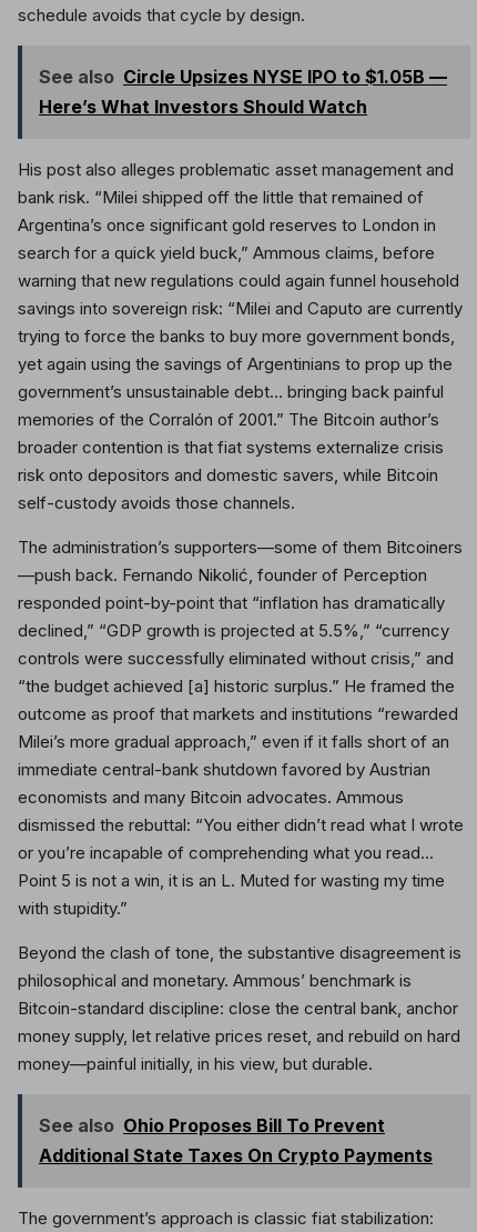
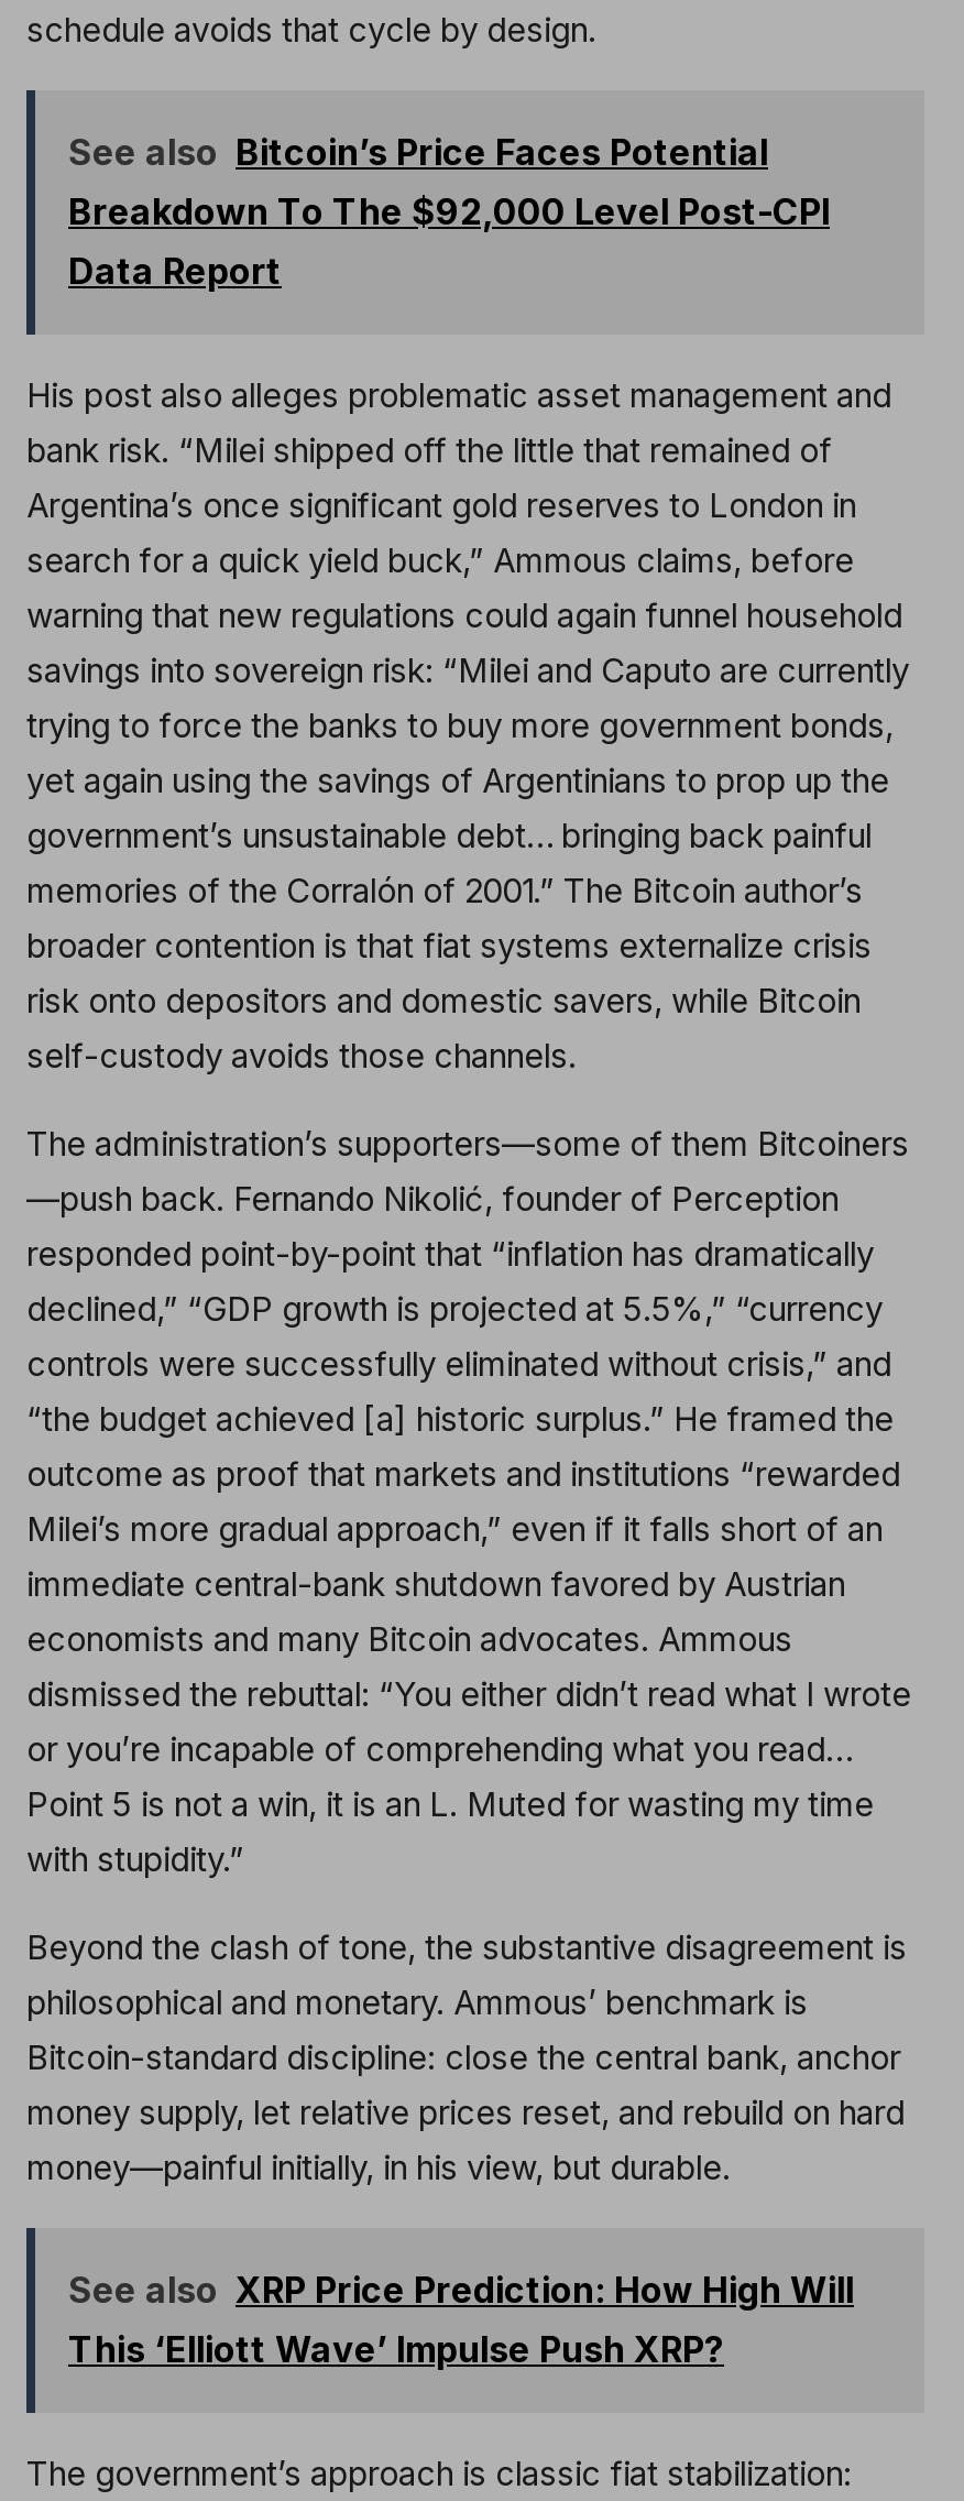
- See also Circle Upsizes NYSE IPO to $1.05B —
- Here’s What Investors Should Watch
+ See also Bitcoin’s Price Faces Potential
+ Breakdown To The $92,000 Level Post-CPI
+ Data Report

- See also Ohio Proposes Bill To Prevent
- Additional State Taxes On Crypto Payments
+ See also XRP Price Prediction: How High Will
+ This ‘Elliott Wave’ Impulse Push XRP?
